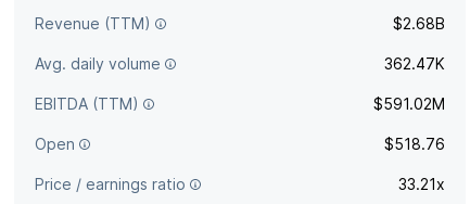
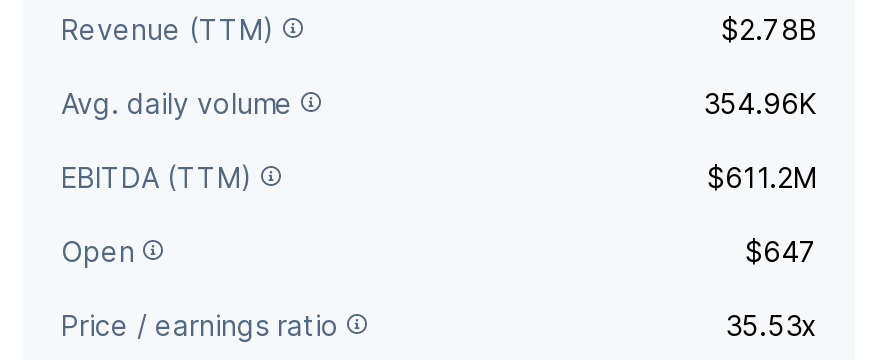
- $2.68B
+ $2.78B

- 362.47K
+ 354.96K

- $591.02M
+ $611.2M

- $518.76
+ $647

- 33.21x
+ 35.53x
